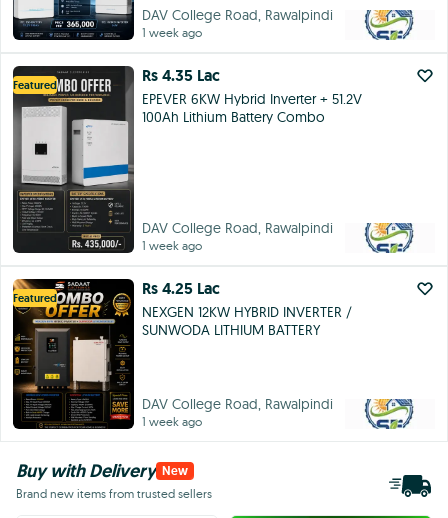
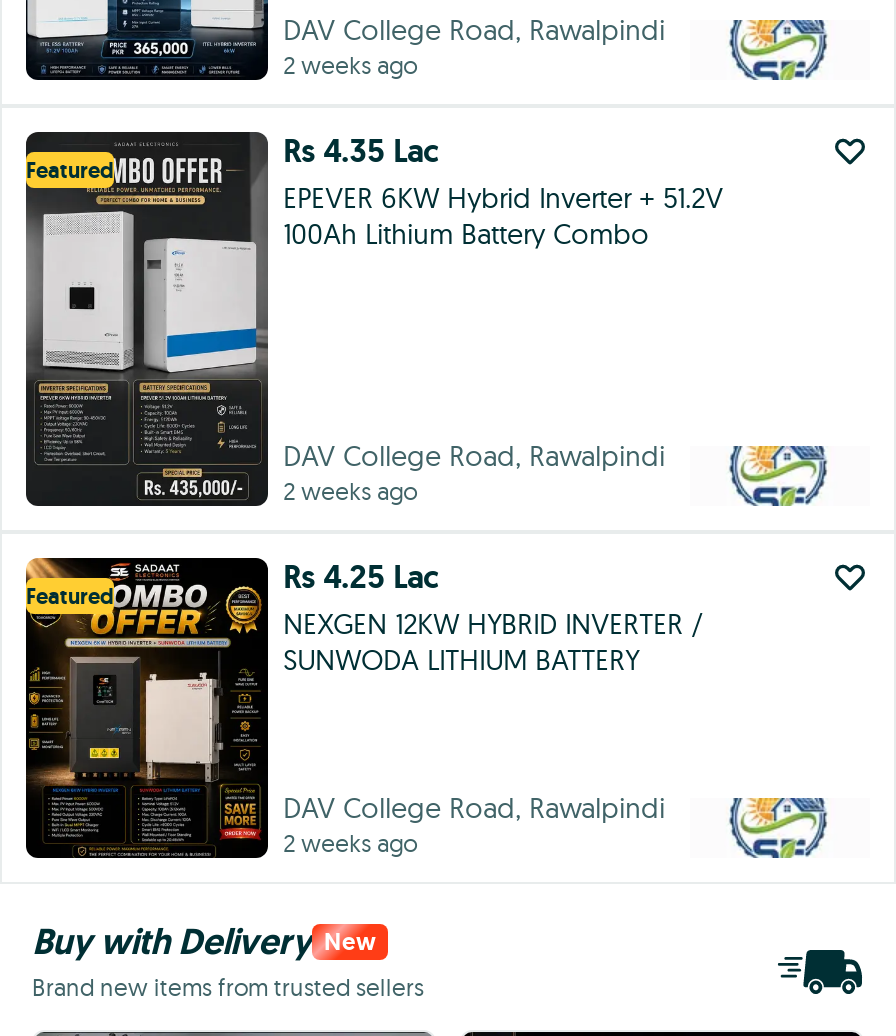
- 1 week ago
+ 2 weeks ago

- 1 week ago
+ 2 weeks ago

- 1 week ago
+ 2 weeks ago
